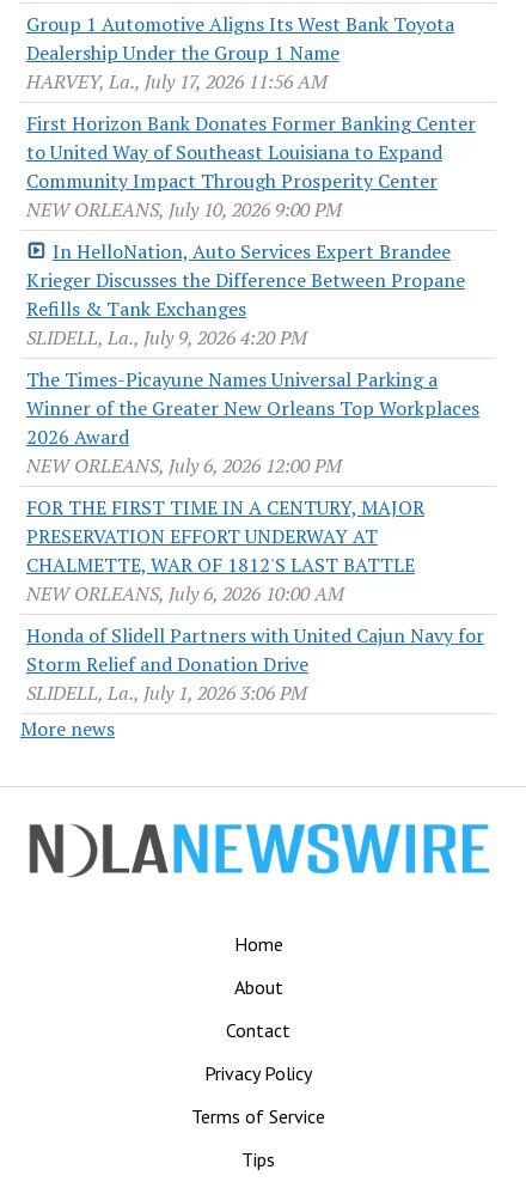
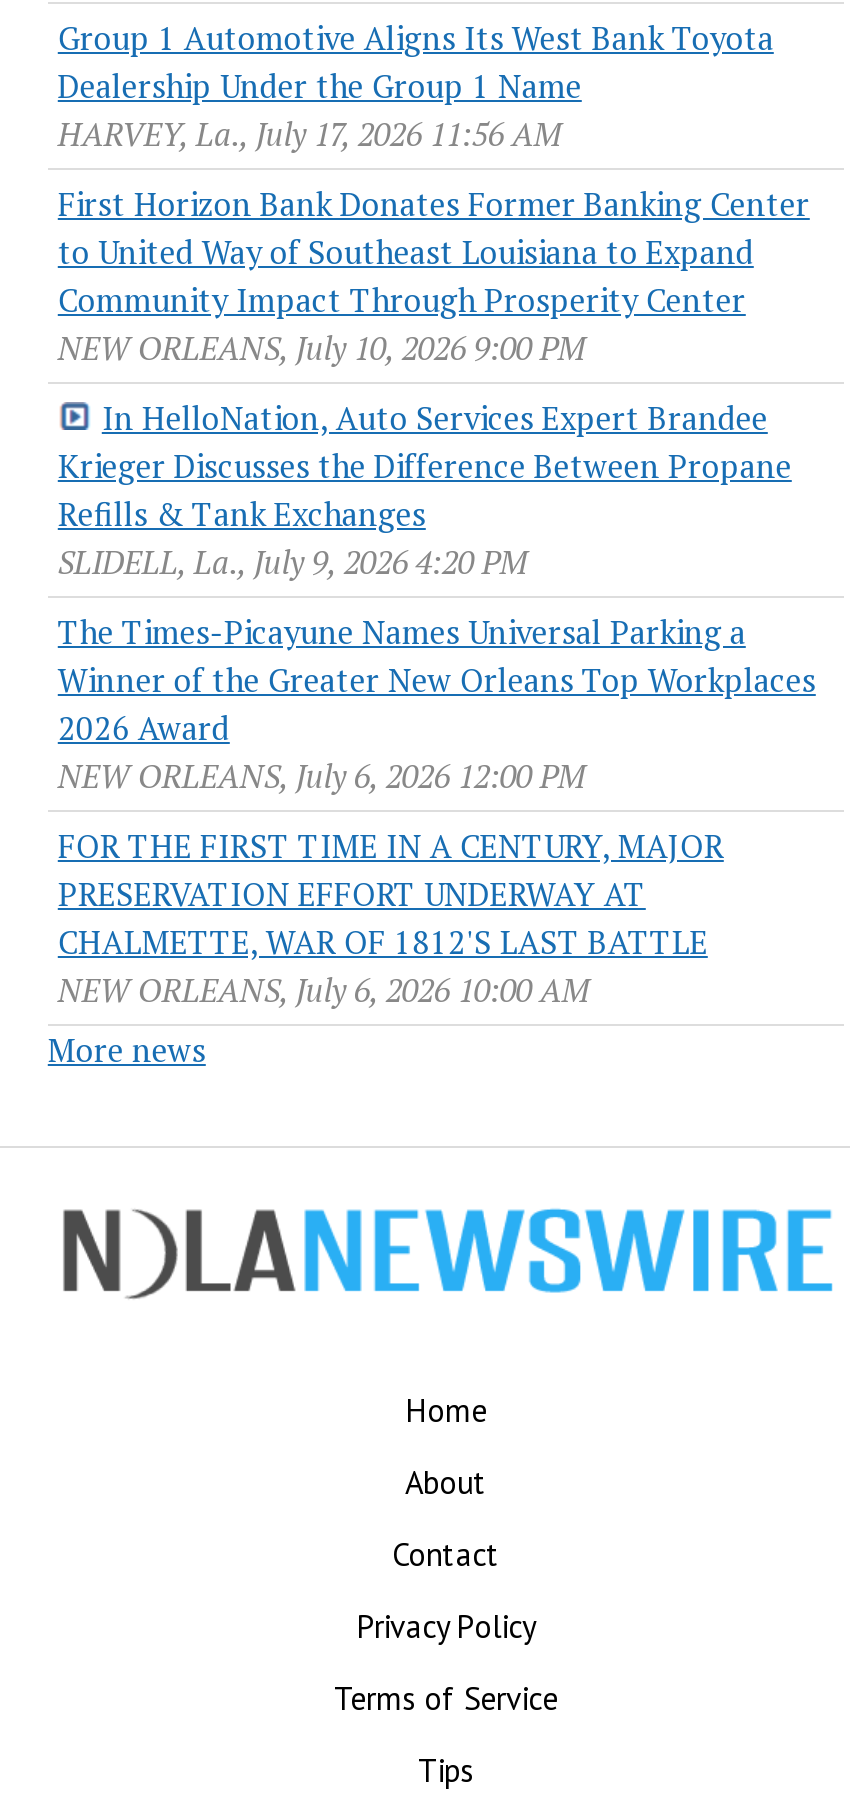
- Honda of Slidell Partners with United Cajun Navy for
- Storm Relief and Donation Drive
- SLIDELL, La., July 1, 2026 3:06 PM
